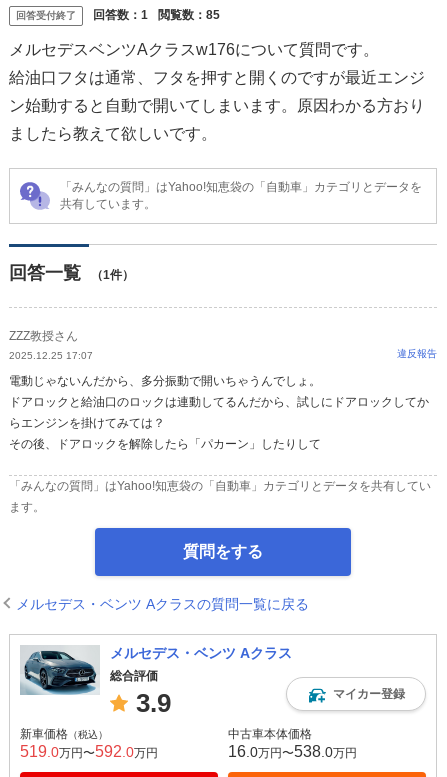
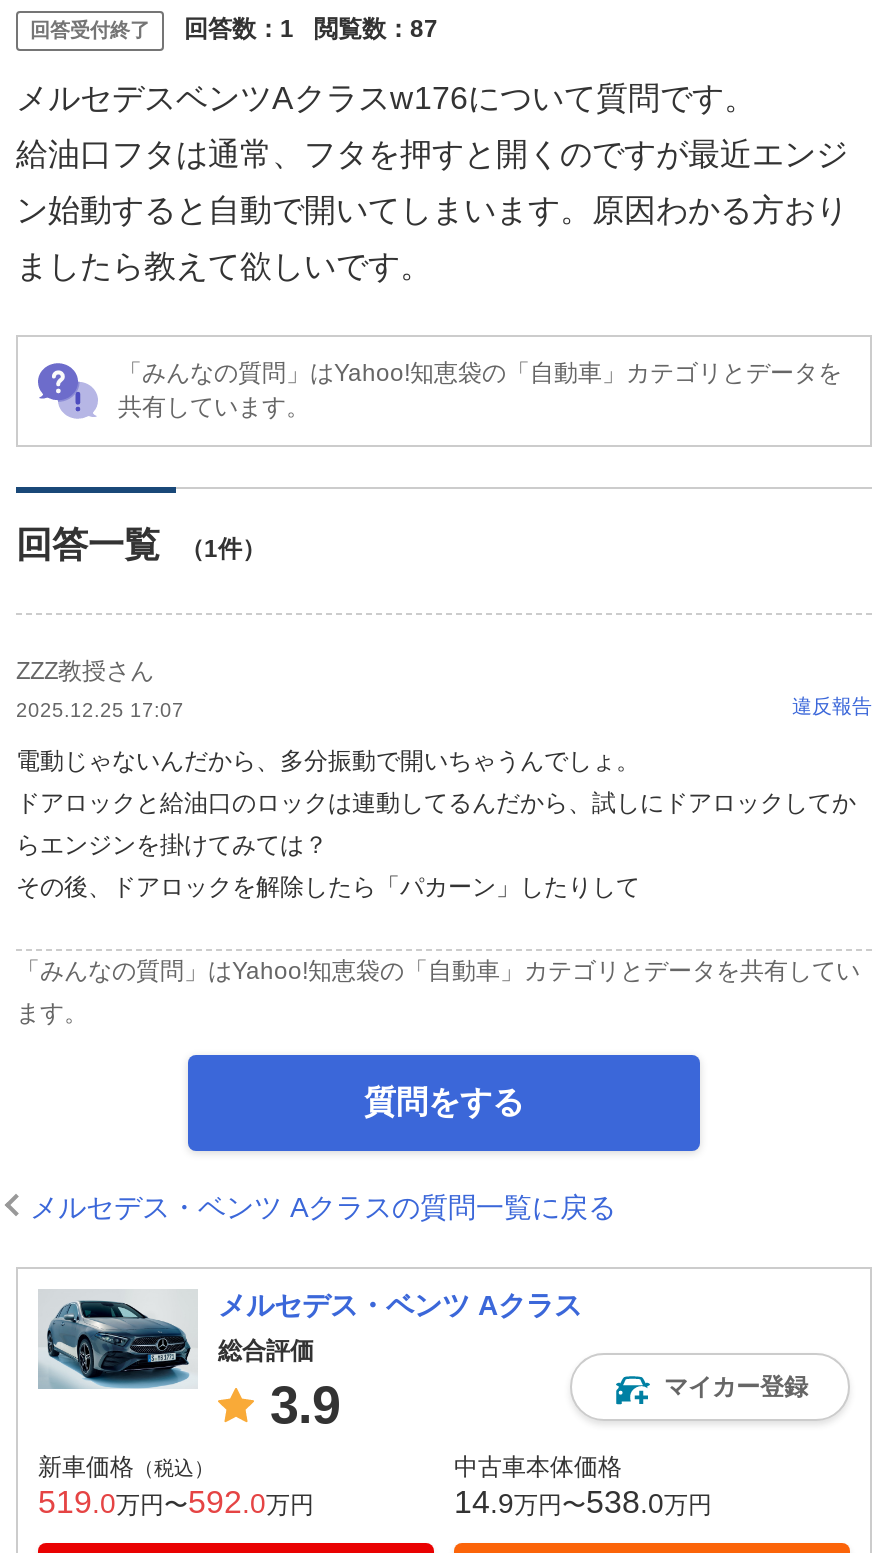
- 回答受付終了 回答数：1 閲覧数：85
+ 回答受付終了 回答数：1 閲覧数：87

- 16.0万円〜538.0万円
+ 14.9万円〜538.0万円
